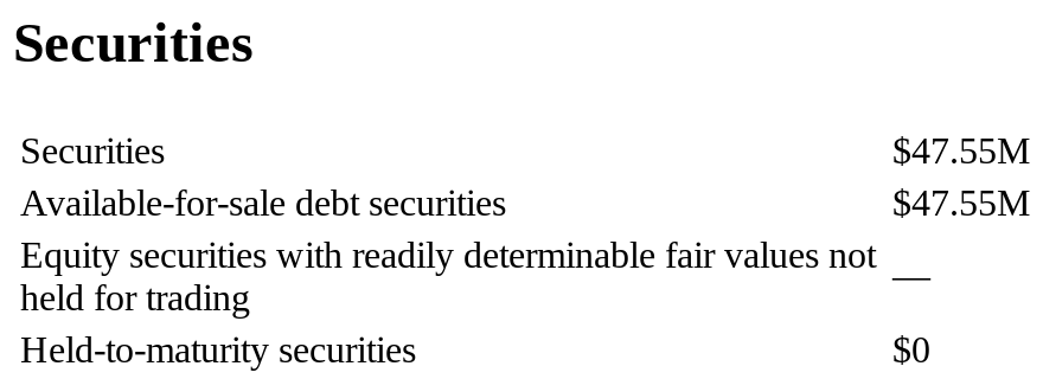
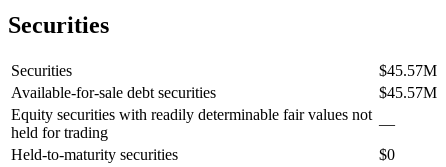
- $47.55M
+ $45.57M

- $47.55M
+ $45.57M
